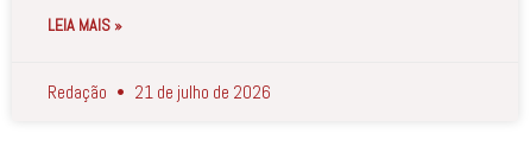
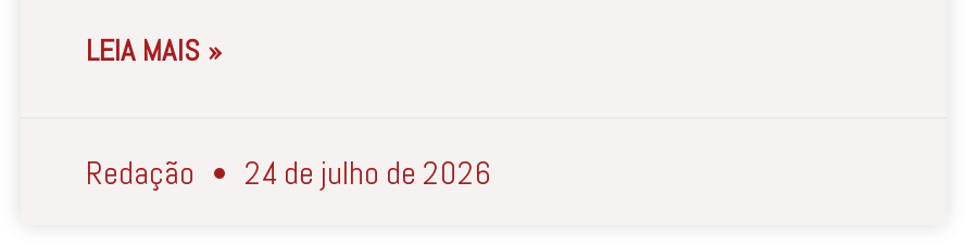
- Redação 21 de julho de 2026
+ Redação 24 de julho de 2026
